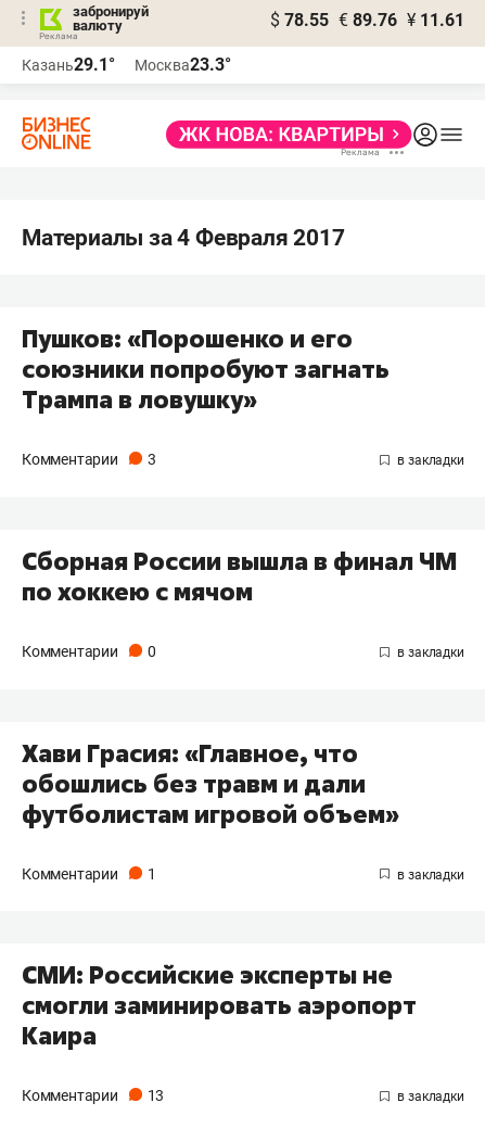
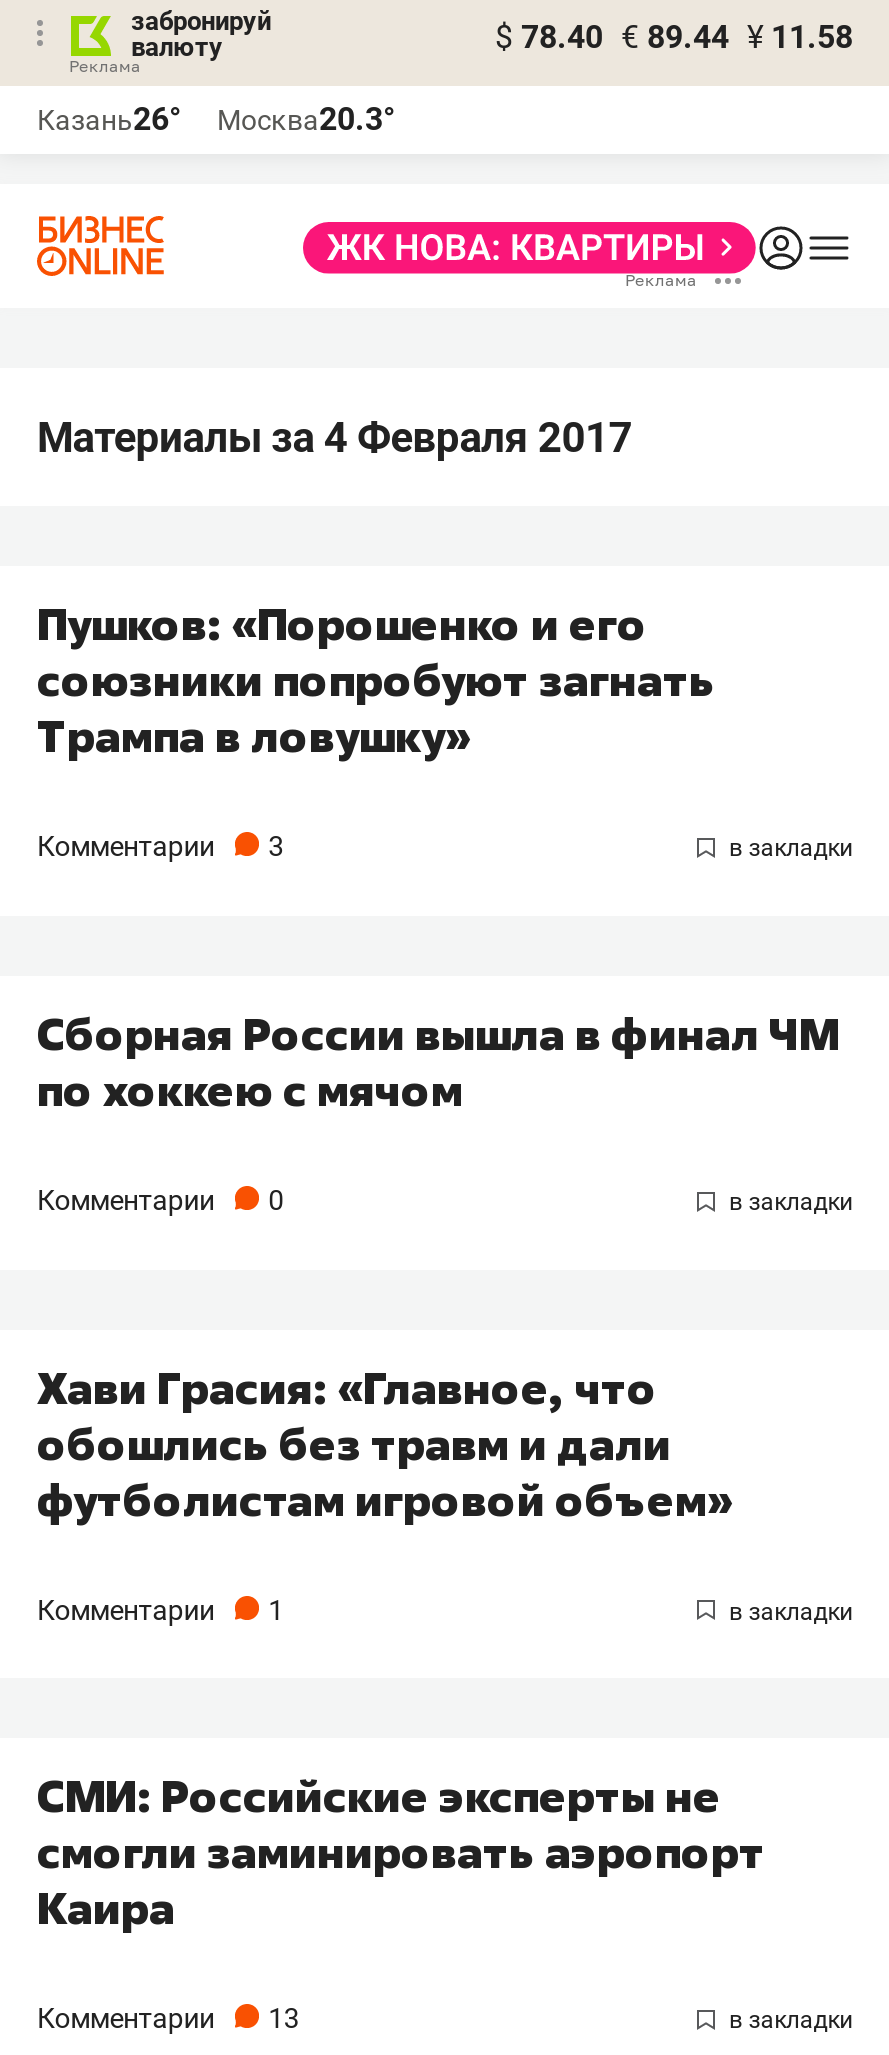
- $ 78.55 € 89.76 ¥ 11.61
+ $ 78.40 € 89.44 ¥ 11.58

- Казань29.1°
+ Казань26°

- Москва23.3°
+ Москва20.3°
